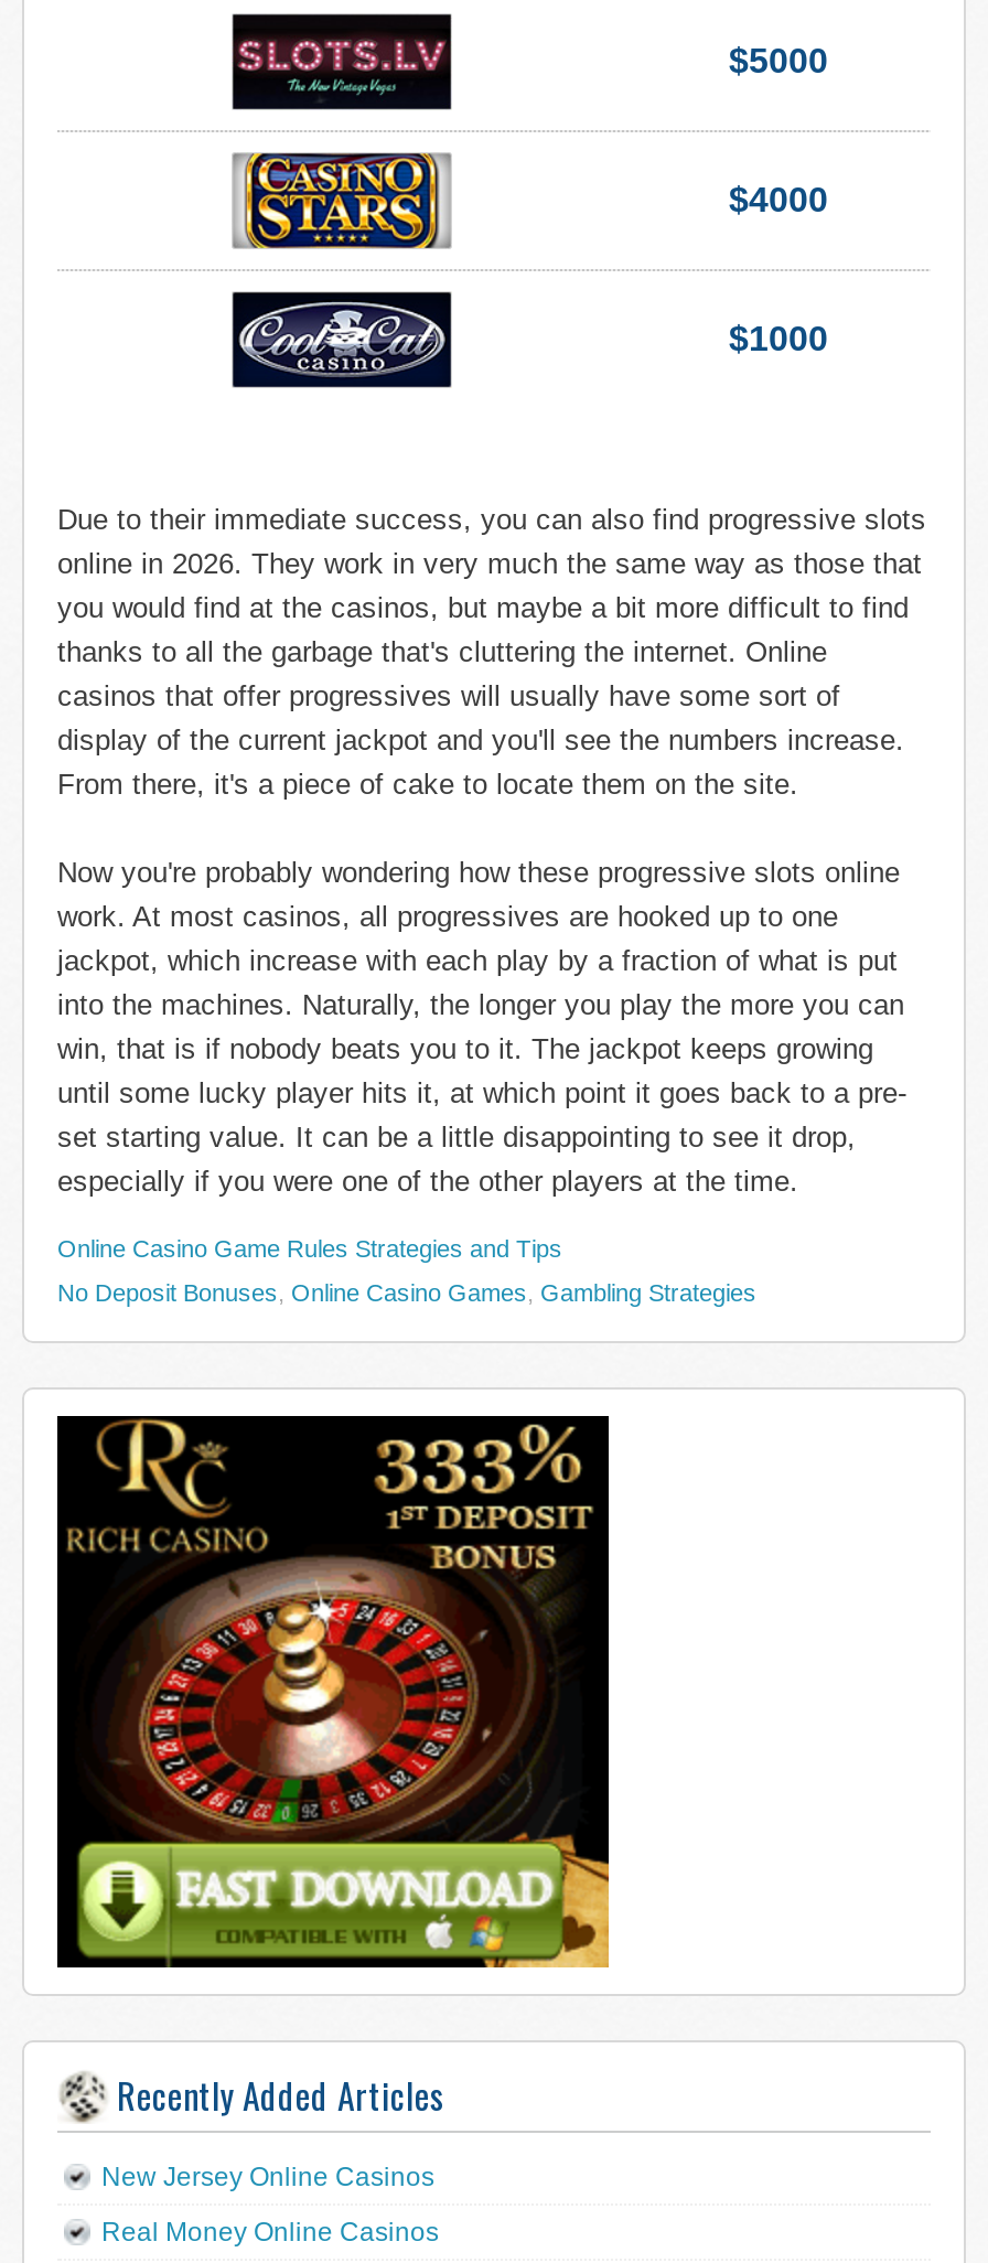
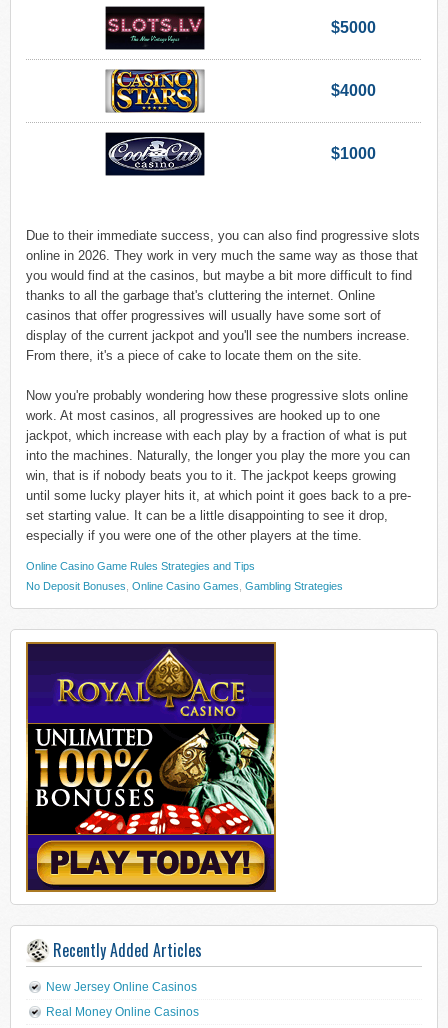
- [image]
+ [image]
